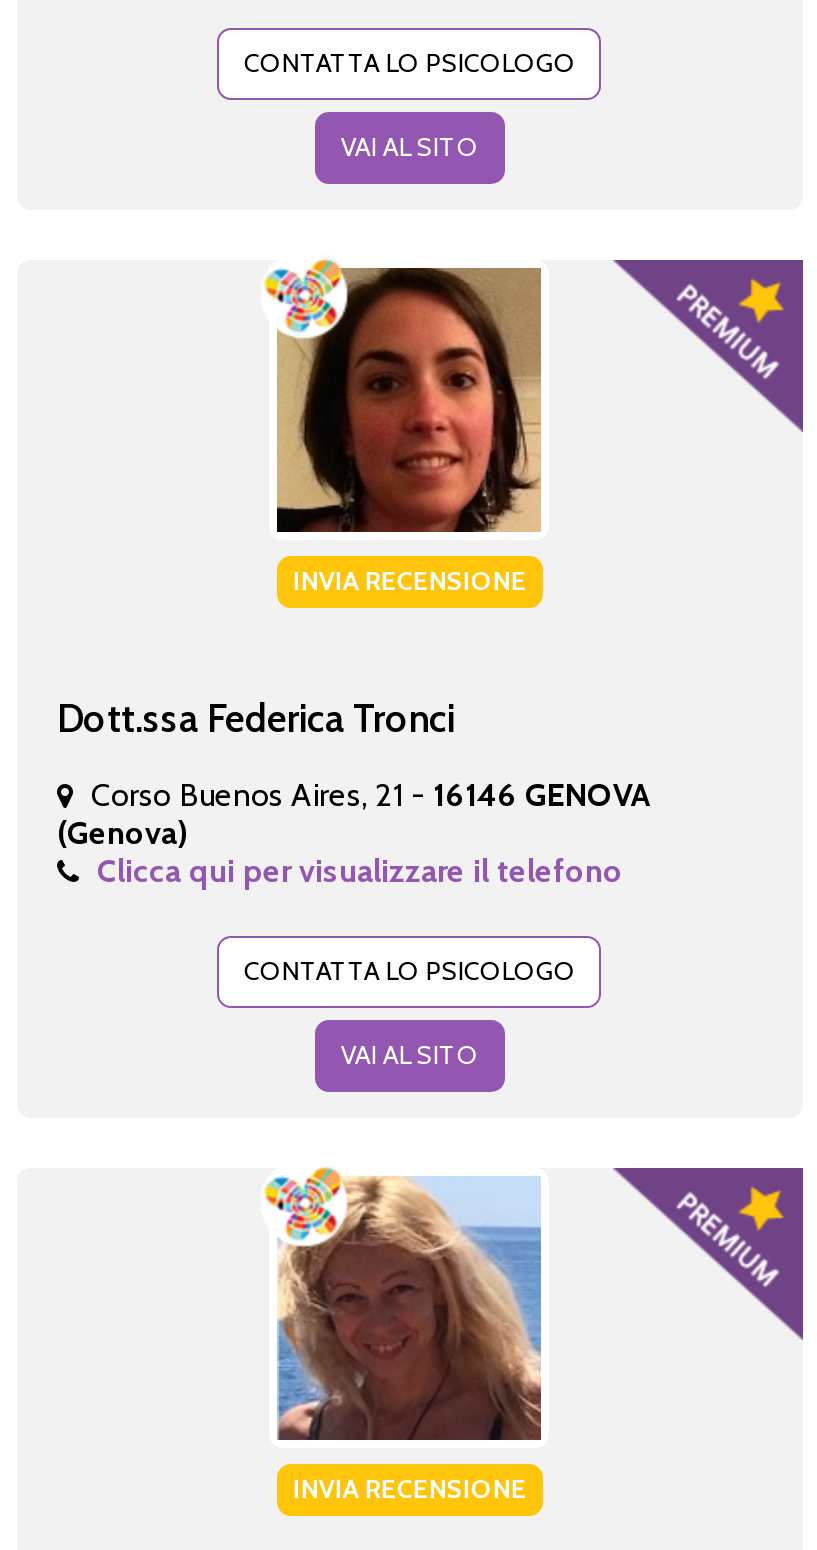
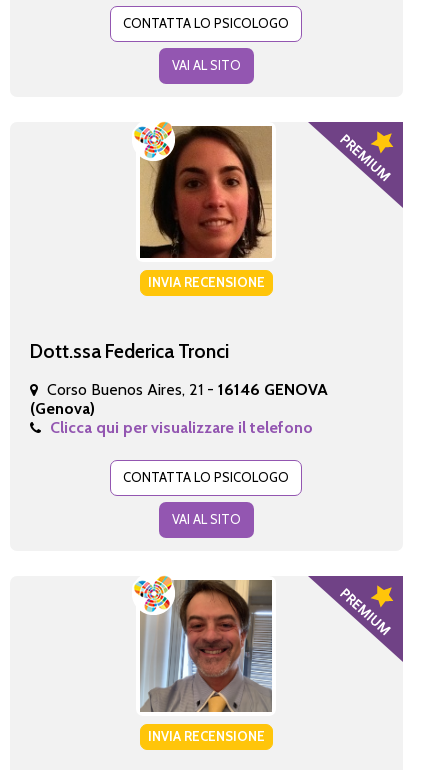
- [image]
+ [image]
